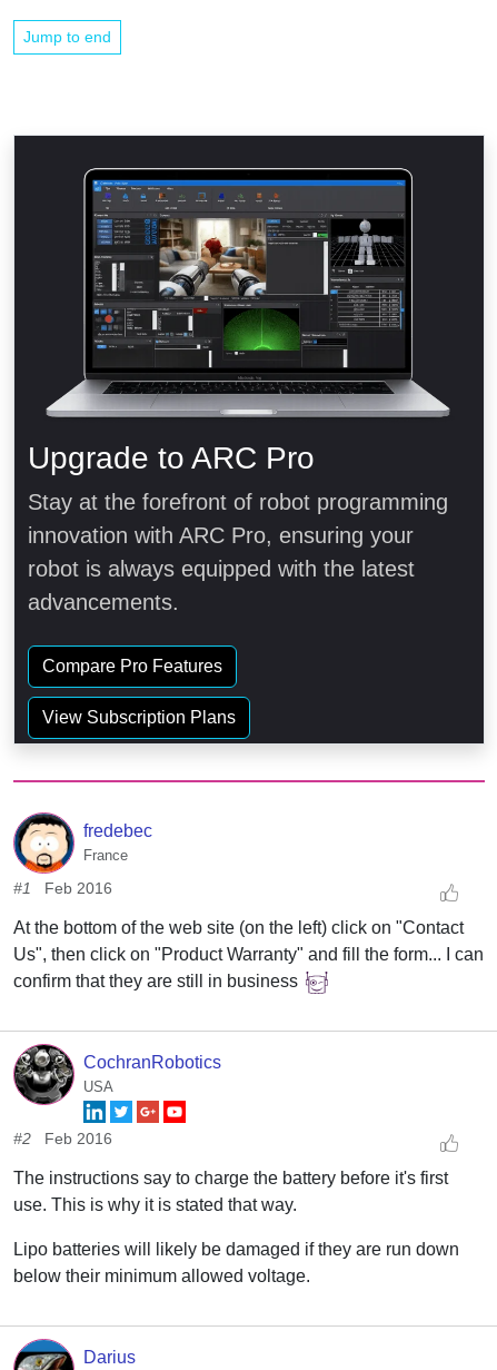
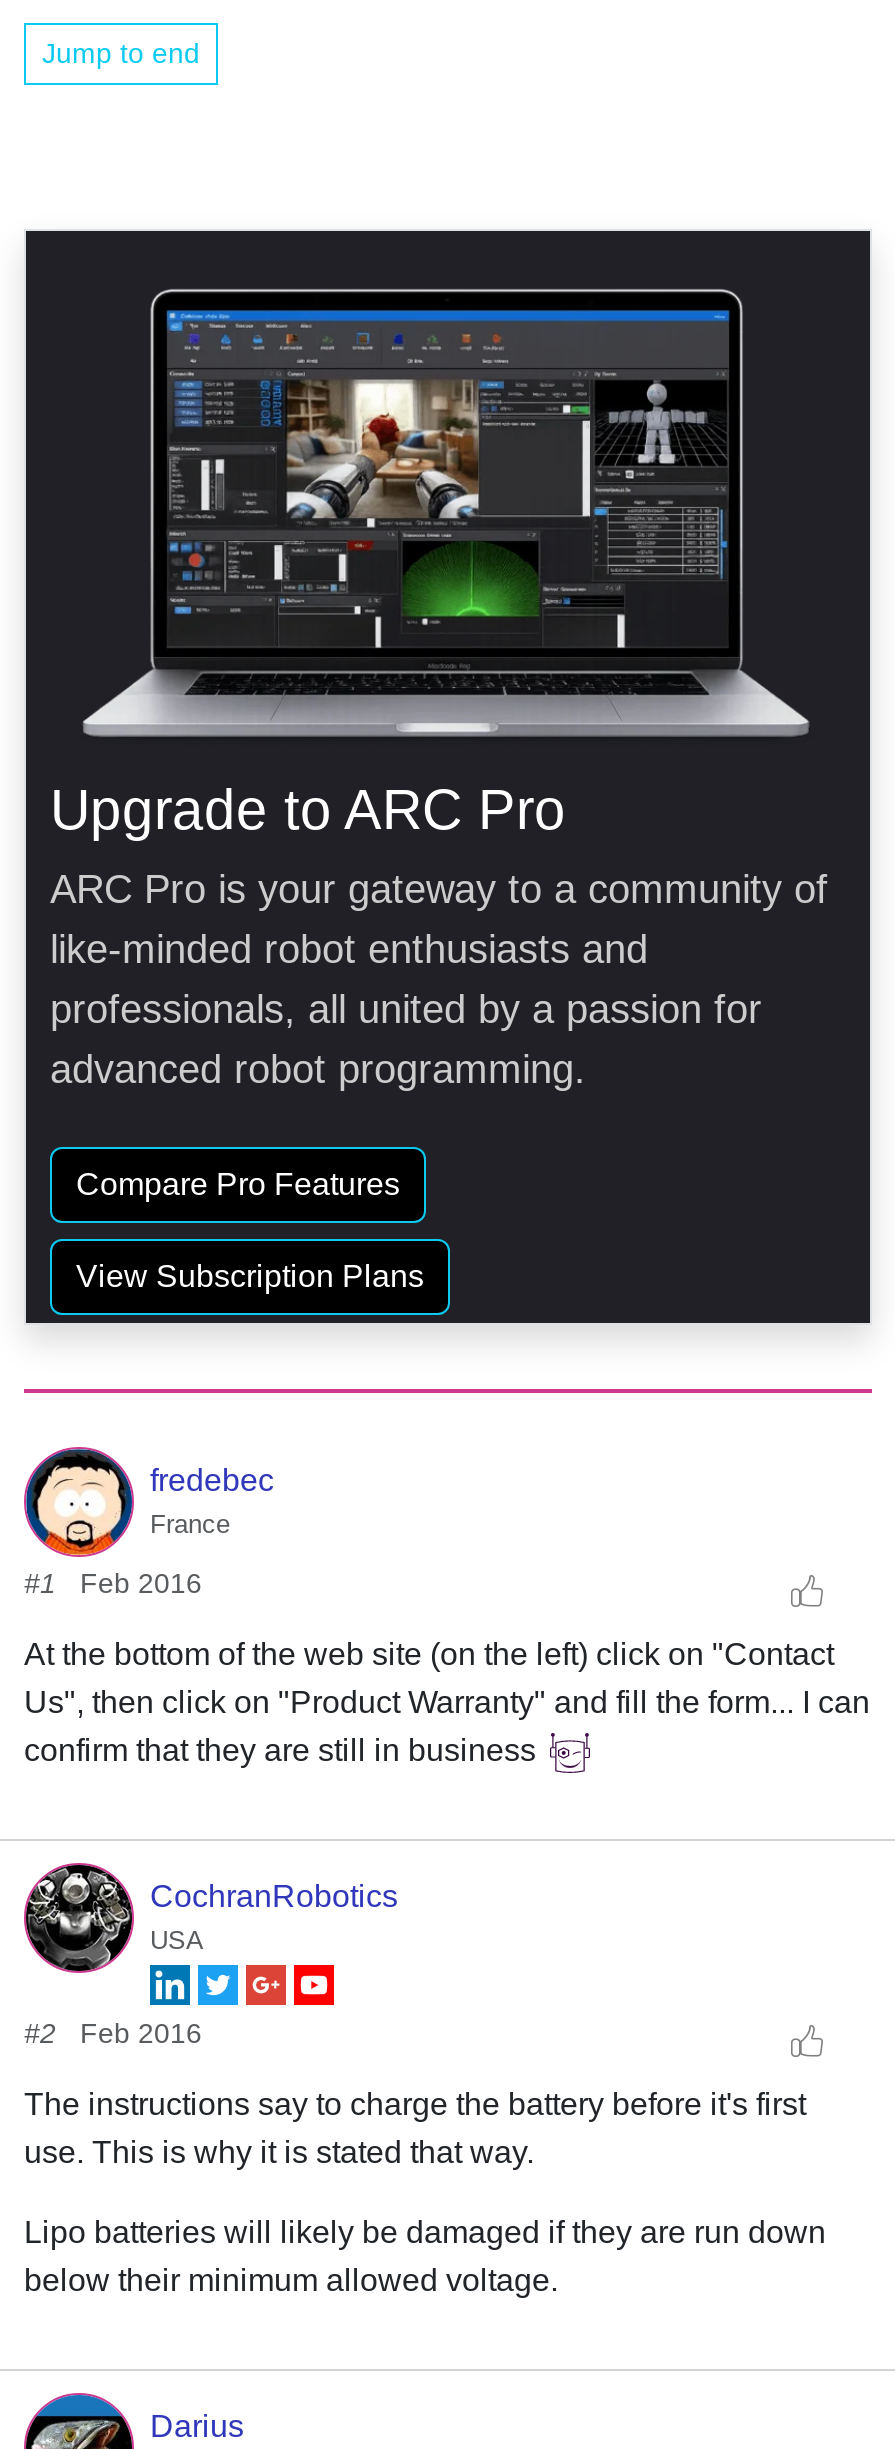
- Stay at the forefront of robot programming
- innovation with ARC Pro, ensuring your
- robot is always equipped with the latest
- advancements.
+ ARC Pro is your gateway to a community of
+ like-minded robot enthusiasts and
+ professionals, all united by a passion for
+ advanced robot programming.
